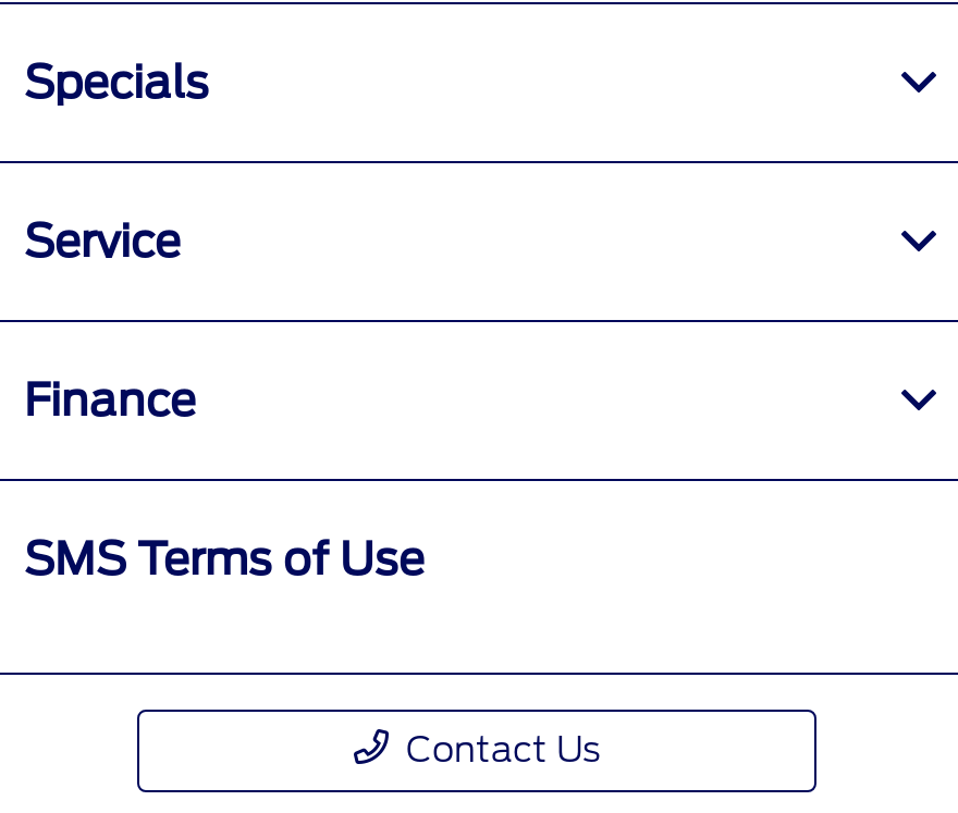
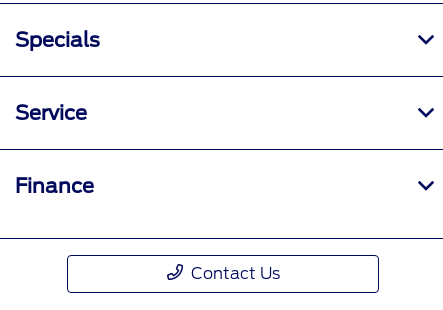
- SMS Terms of Use
